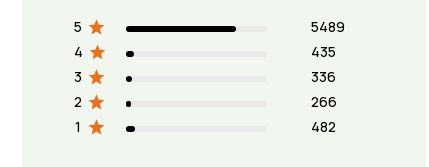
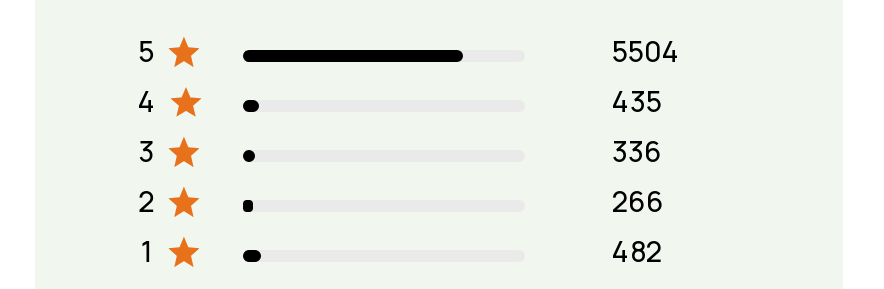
- 5489
+ 5504
